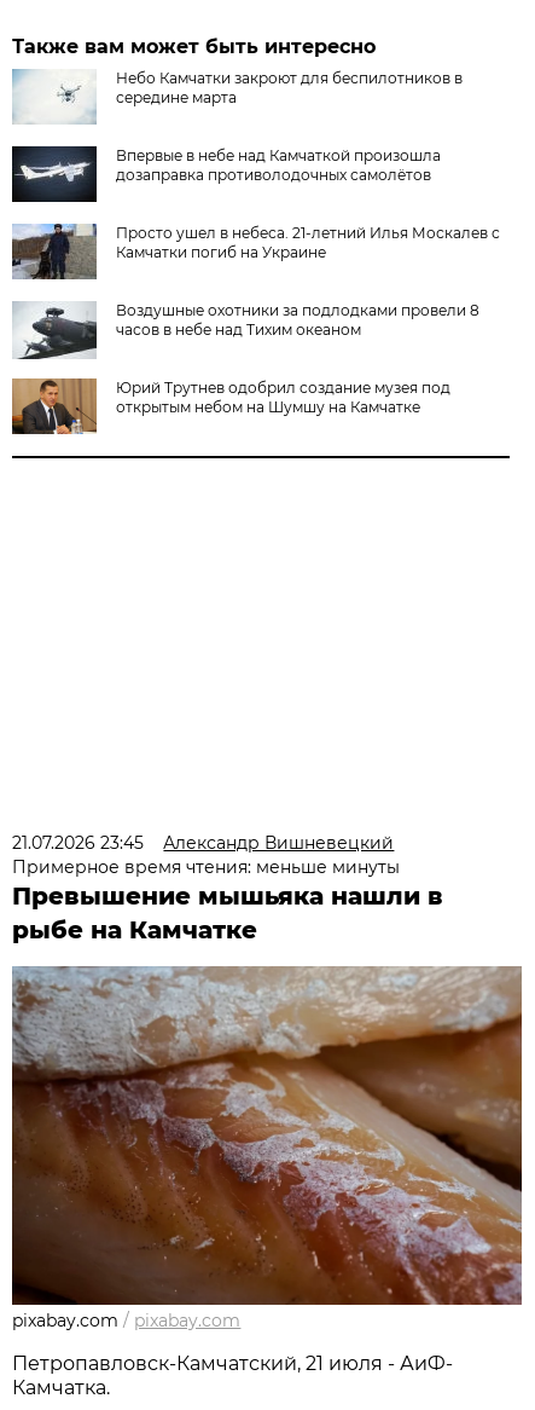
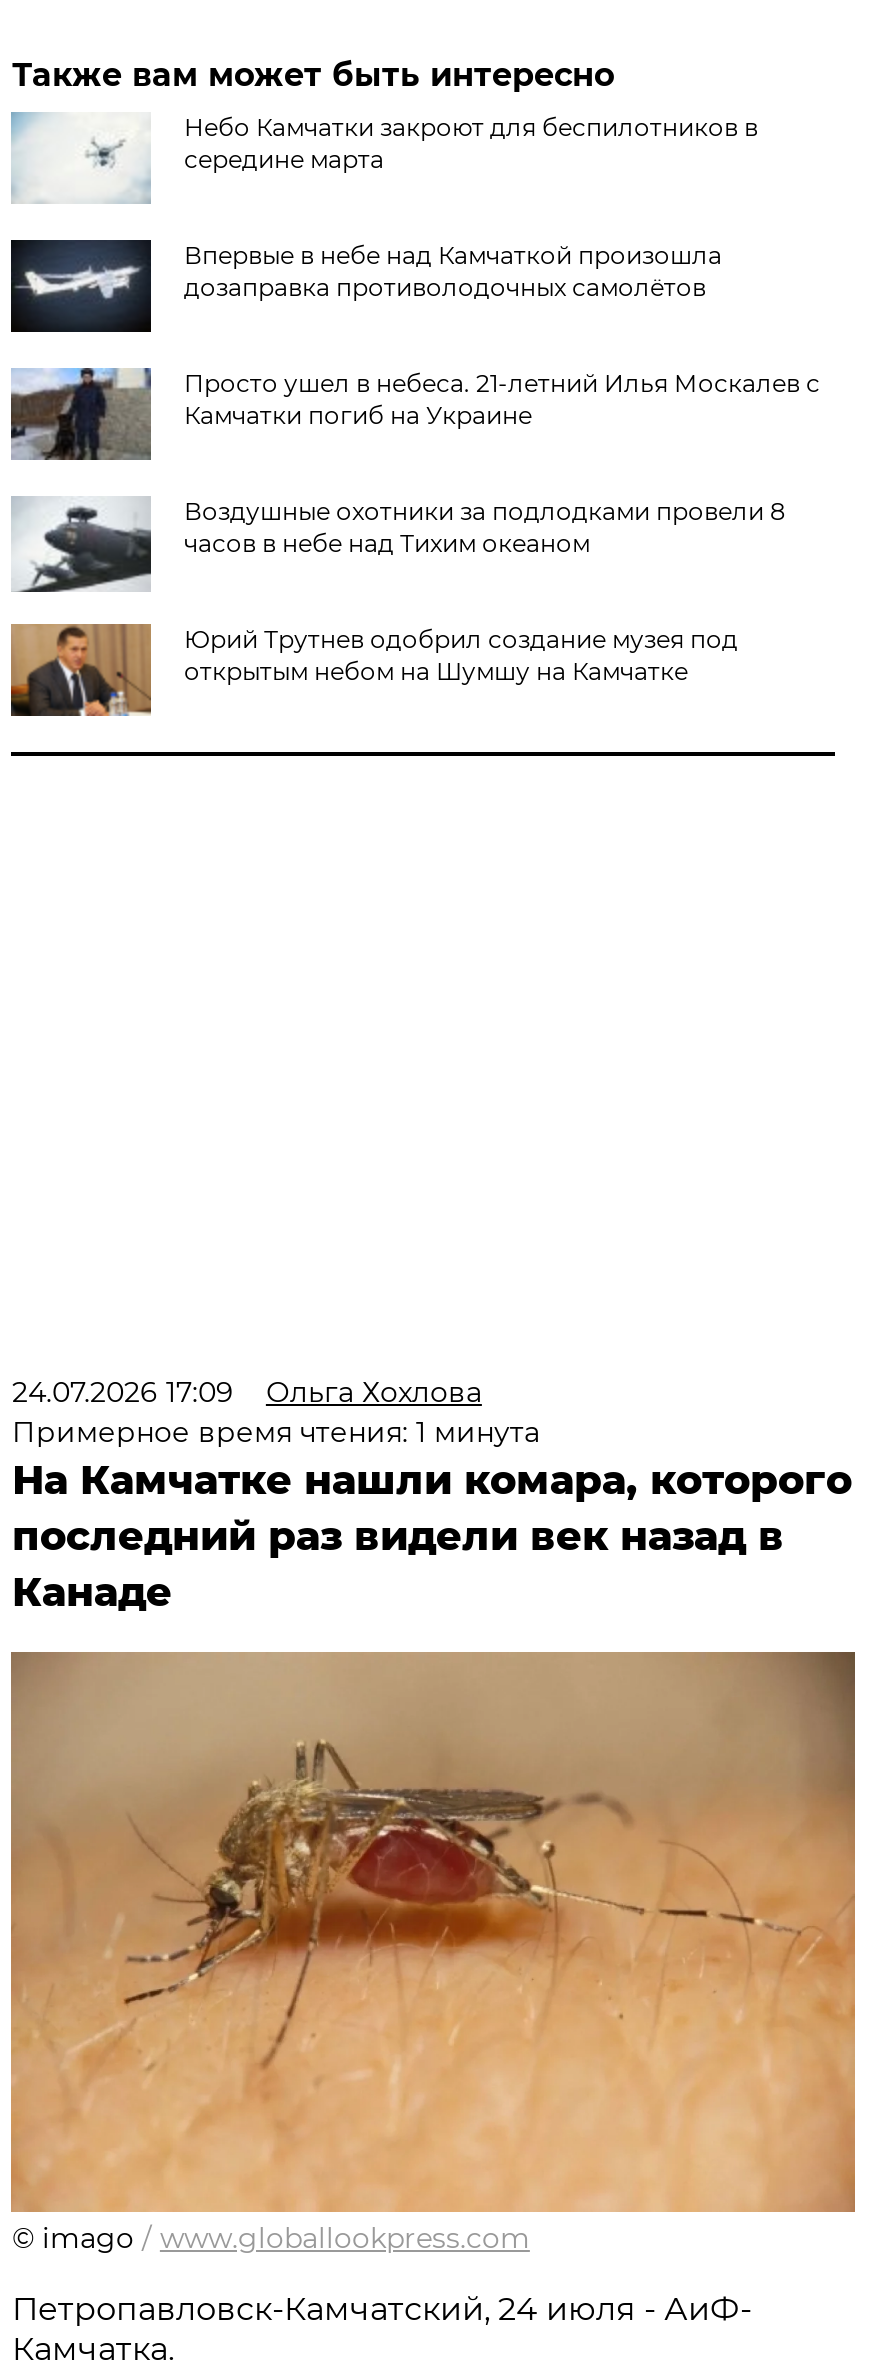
- 21.07.2026 23:45
- Александр Вишневецкий
- Примерное время чтения: меньше минуты
- Превышение мышьяка нашли в
- рыбе на Камчатке
+ 24.07.2026 17:09
+ Ольга Хохлова
+ Примерное время чтения: 1 минута
+ На Камчатке нашли комара, которого
+ последний раз видели век назад в
+ Канаде

- [image]
- pixabay.com / pixabay.com
+ [image]
+ © imago / www.globallookpress.com

- Петропавловск-Камчатский, 21 июля - АиФ-
+ Петропавловск-Камчатский, 24 июля - АиФ-
